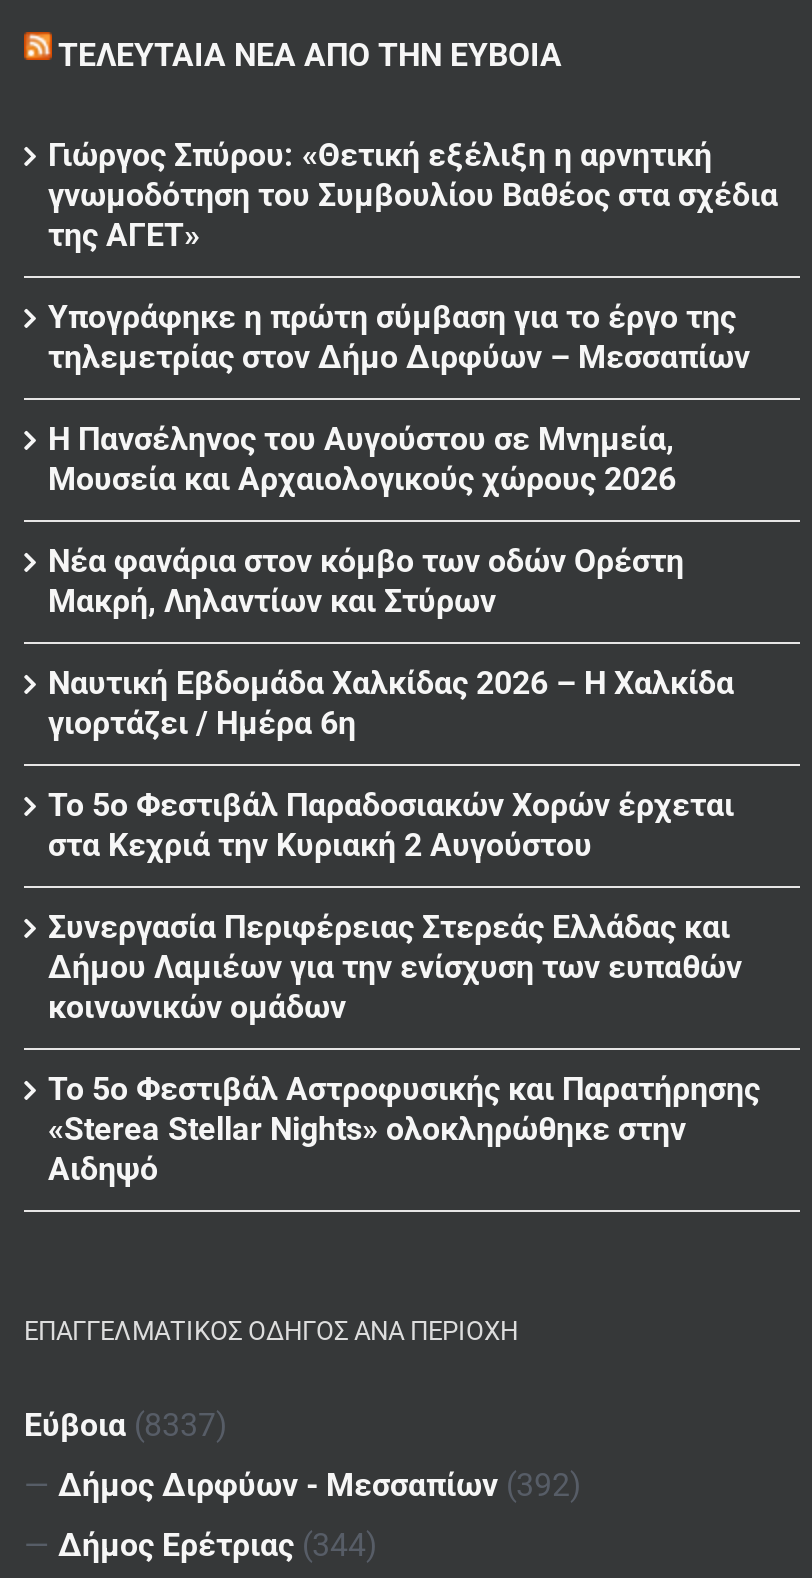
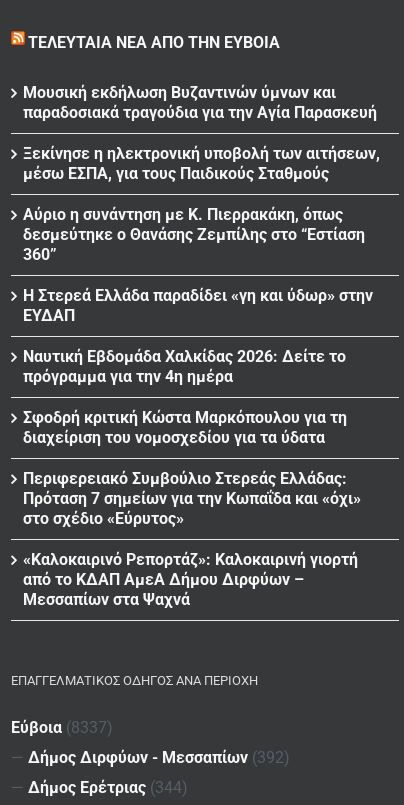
- Γιώργος Σπύρου: «Θετική εξέλιξη η αρνητική
- γνωμοδότηση του Συμβουλίου Βαθέος στα σχέδια
- της ΑΓΕΤ»
+ Μουσική εκδήλωση Βυζαντινών ύμνων και
+ παραδοσιακά τραγούδια για την Αγία Παρασκευή

- Υπογράφηκε η πρώτη σύμβαση για το έργο της
- τηλεμετρίας στον Δήμο Διρφύων – Μεσσαπίων
+ Ξεκίνησε η ηλεκτρονική υποβολή των αιτήσεων,
+ μέσω ΕΣΠΑ, για τους Παιδικούς Σταθμούς

- Η Πανσέληνος του Αυγούστου σε Μνημεία,
- Μουσεία και Αρχαιολογικούς χώρους 2026
+ Αύριο η συνάντηση με Κ. Πιερρακάκη, όπως
+ δεσμεύτηκε ο Θανάσης Ζεμπίλης στο “Εστίαση
+ 360”

- Νέα φανάρια στον κόμβο των οδών Ορέστη
- Μακρή, Ληλαντίων και Στύρων
+ Η Στερεά Ελλάδα παραδίδει «γη και ύδωρ» στην
+ ΕΥΔΑΠ

- Ναυτική Εβδομάδα Χαλκίδας 2026 – Η Χαλκίδα
- γιορτάζει / Ημέρα 6η
+ Ναυτική Εβδομάδα Χαλκίδας 2026: Δείτε το
+ πρόγραμμα για την 4η ημέρα

- Το 5ο Φεστιβάλ Παραδοσιακών Χορών έρχεται
- στα Κεχριά την Κυριακή 2 Αυγούστου
+ Σφοδρή κριτική Κώστα Μαρκόπουλου για τη
+ διαχείριση του νομοσχεδίου για τα ύδατα

- Συνεργασία Περιφέρειας Στερεάς Ελλάδας και
- Δήμου Λαμιέων για την ενίσχυση των ευπαθών
- κοινωνικών ομάδων
+ Περιφερειακό Συμβούλιο Στερεάς Ελλάδας:
+ Πρόταση 7 σημείων για την Κωπαΐδα και «όχι»
+ στο σχέδιο «Εύρυτος»

- Το 5ο Φεστιβάλ Αστροφυσικής και Παρατήρησης
- «Sterea Stellar Nights» ολοκληρώθηκε στην
- Αιδηψό
+ «Καλοκαιρινό Ρεπορτάζ»: Καλοκαιρινή γιορτή
+ από το ΚΔΑΠ ΑμεΑ Δήμου Διρφύων –
+ Μεσσαπίων στα Ψαχνά
